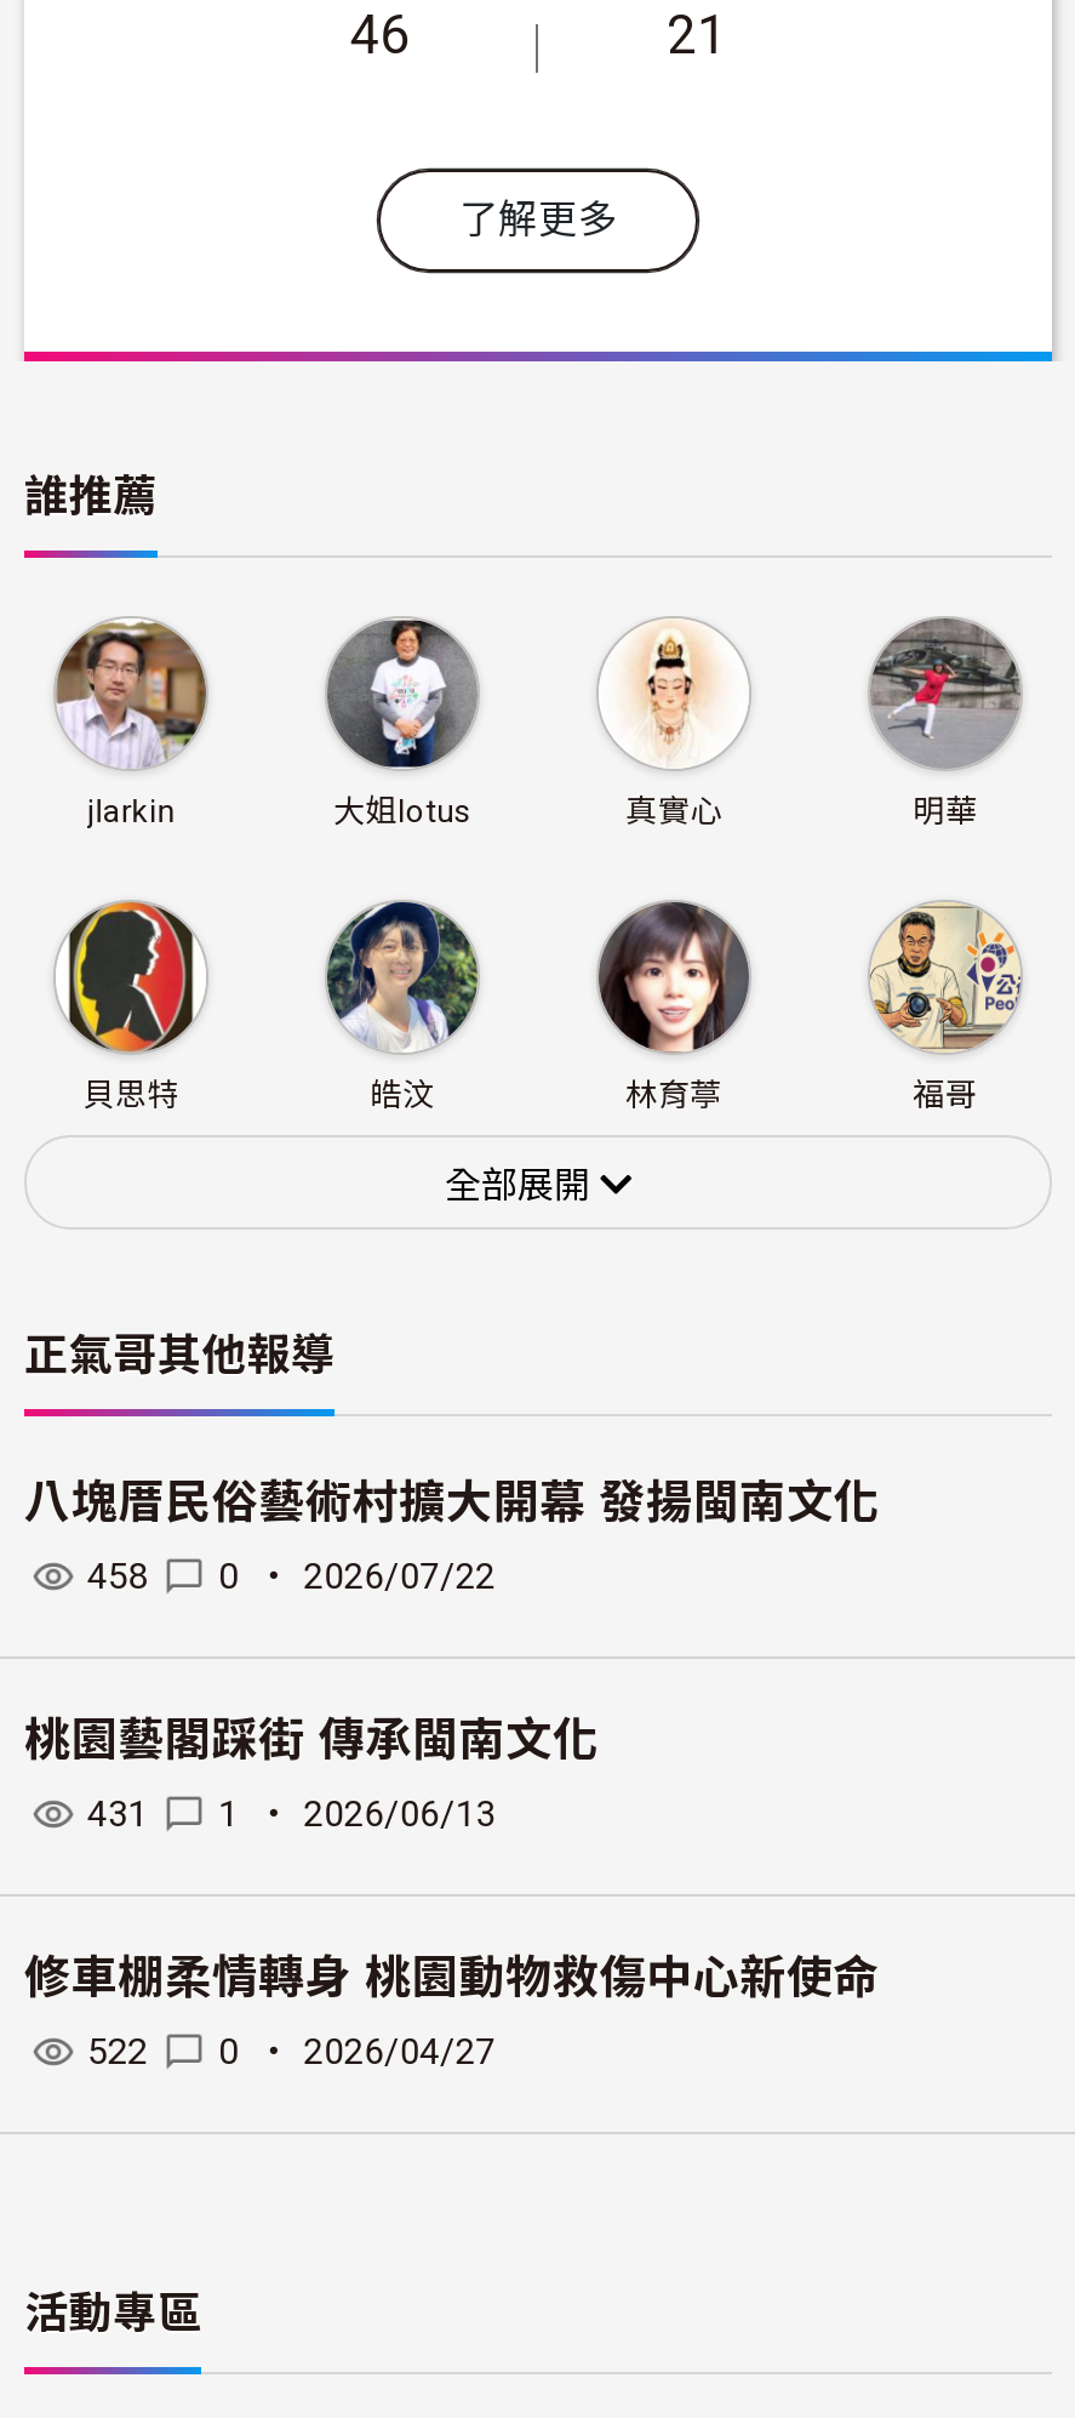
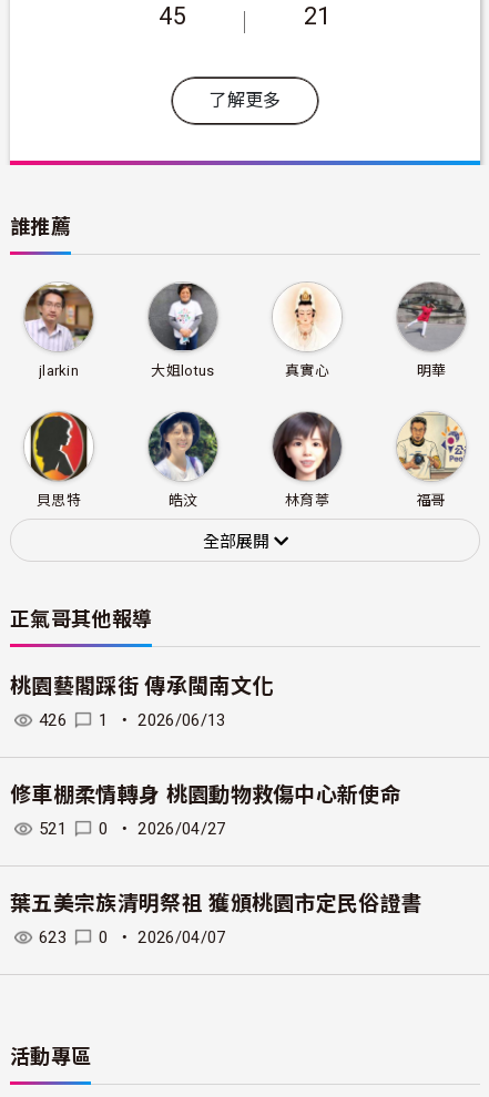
- 46
+ 45

- 八塊厝民俗藝術村擴大開幕 發揚閩南文化
- 458
- 0 ・2026/07/22

moved up: 桃園藝閣踩街 傳承閩南文化 | 1 ・2026/06/13 | 修車棚柔情轉身 桃園動物救傷中心新使命 | 0 ・2026/04/27

- 431 1 ・2026/06/13
+ 426 1 ・2026/06/13

- 522 0 ・2026/04/27
+ 521 0 ・2026/04/27

+ 葉五美宗族清明祭祖 獲頒桃園市定民俗證書
+ 623
+ 0 ・2026/04/07
